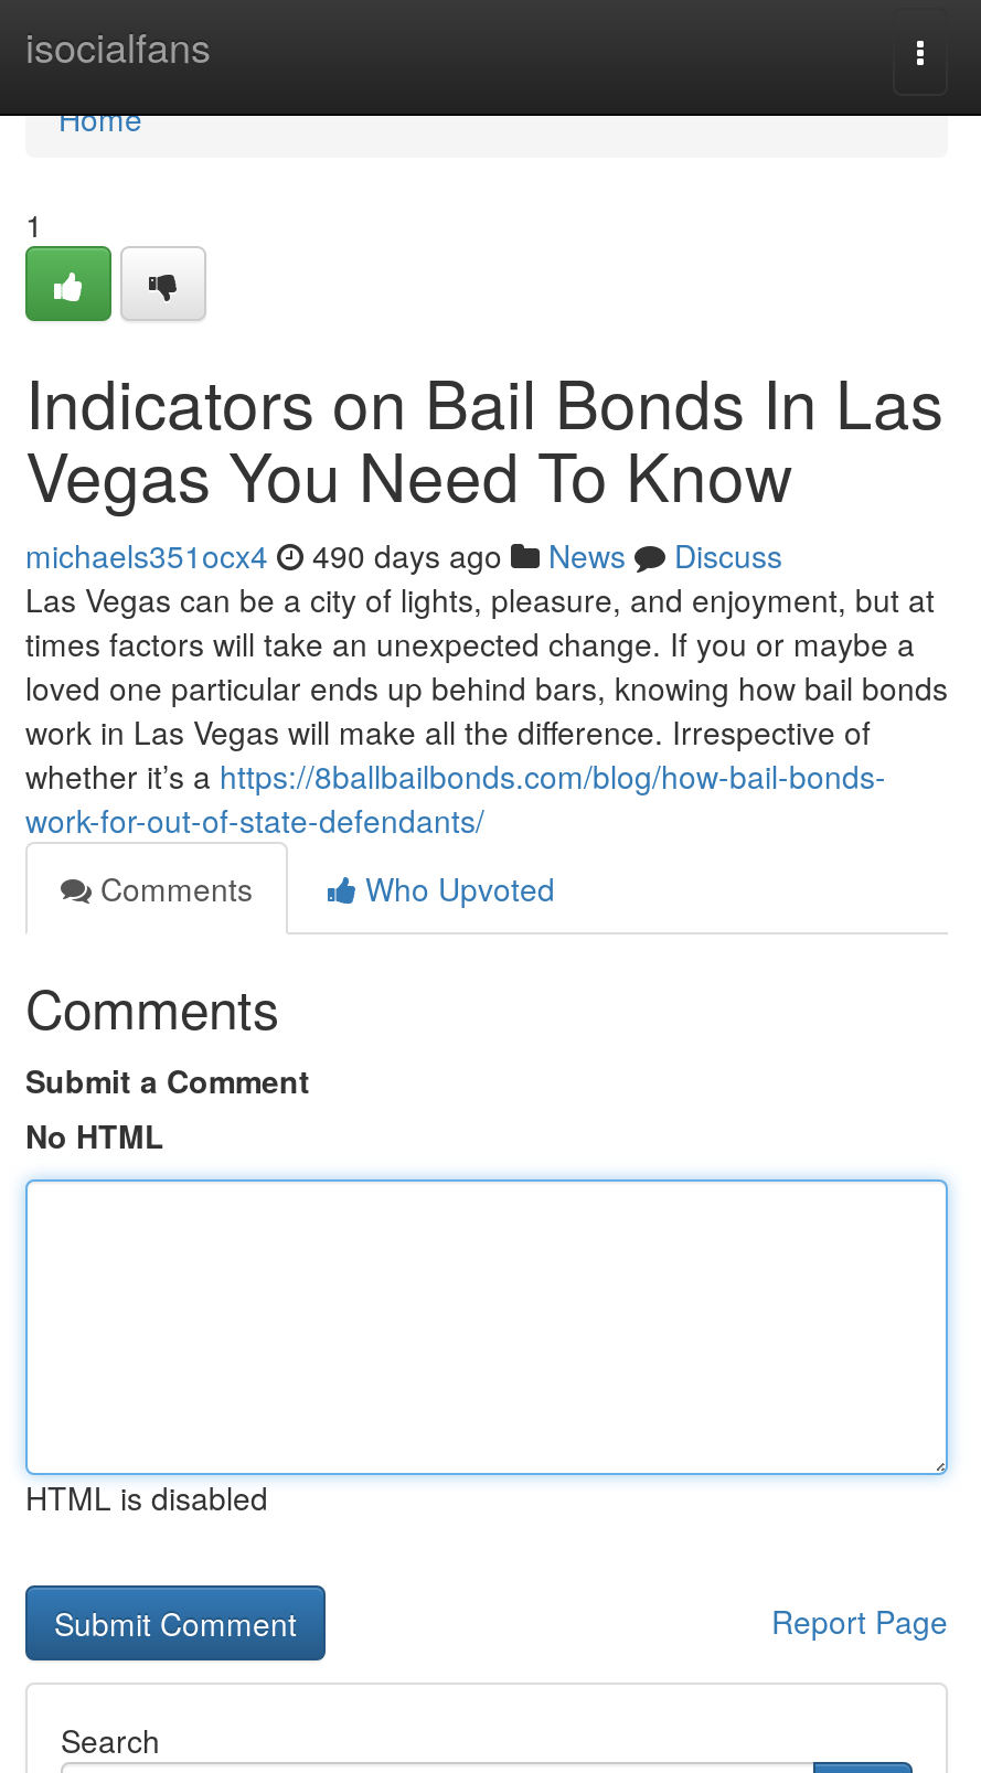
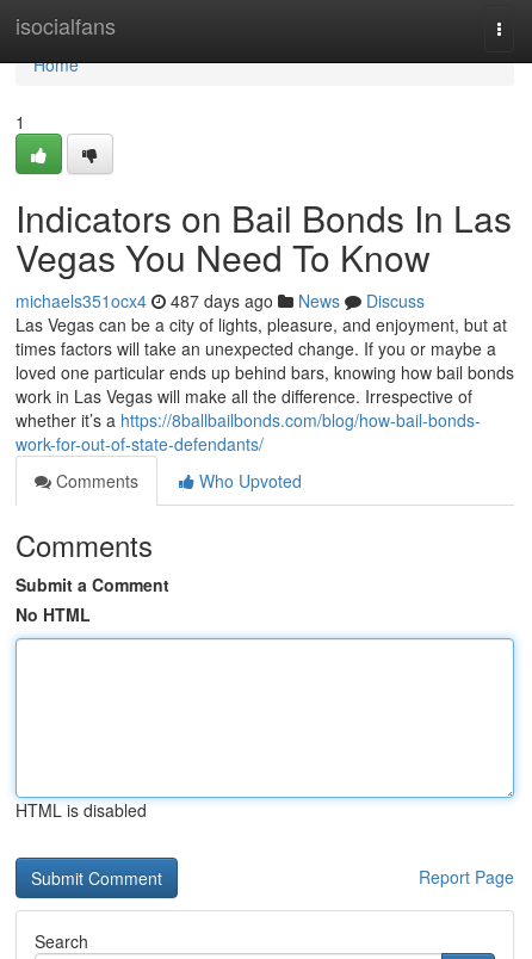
- michaels351ocx4 490 days ago News Discuss
+ michaels351ocx4 487 days ago News Discuss
